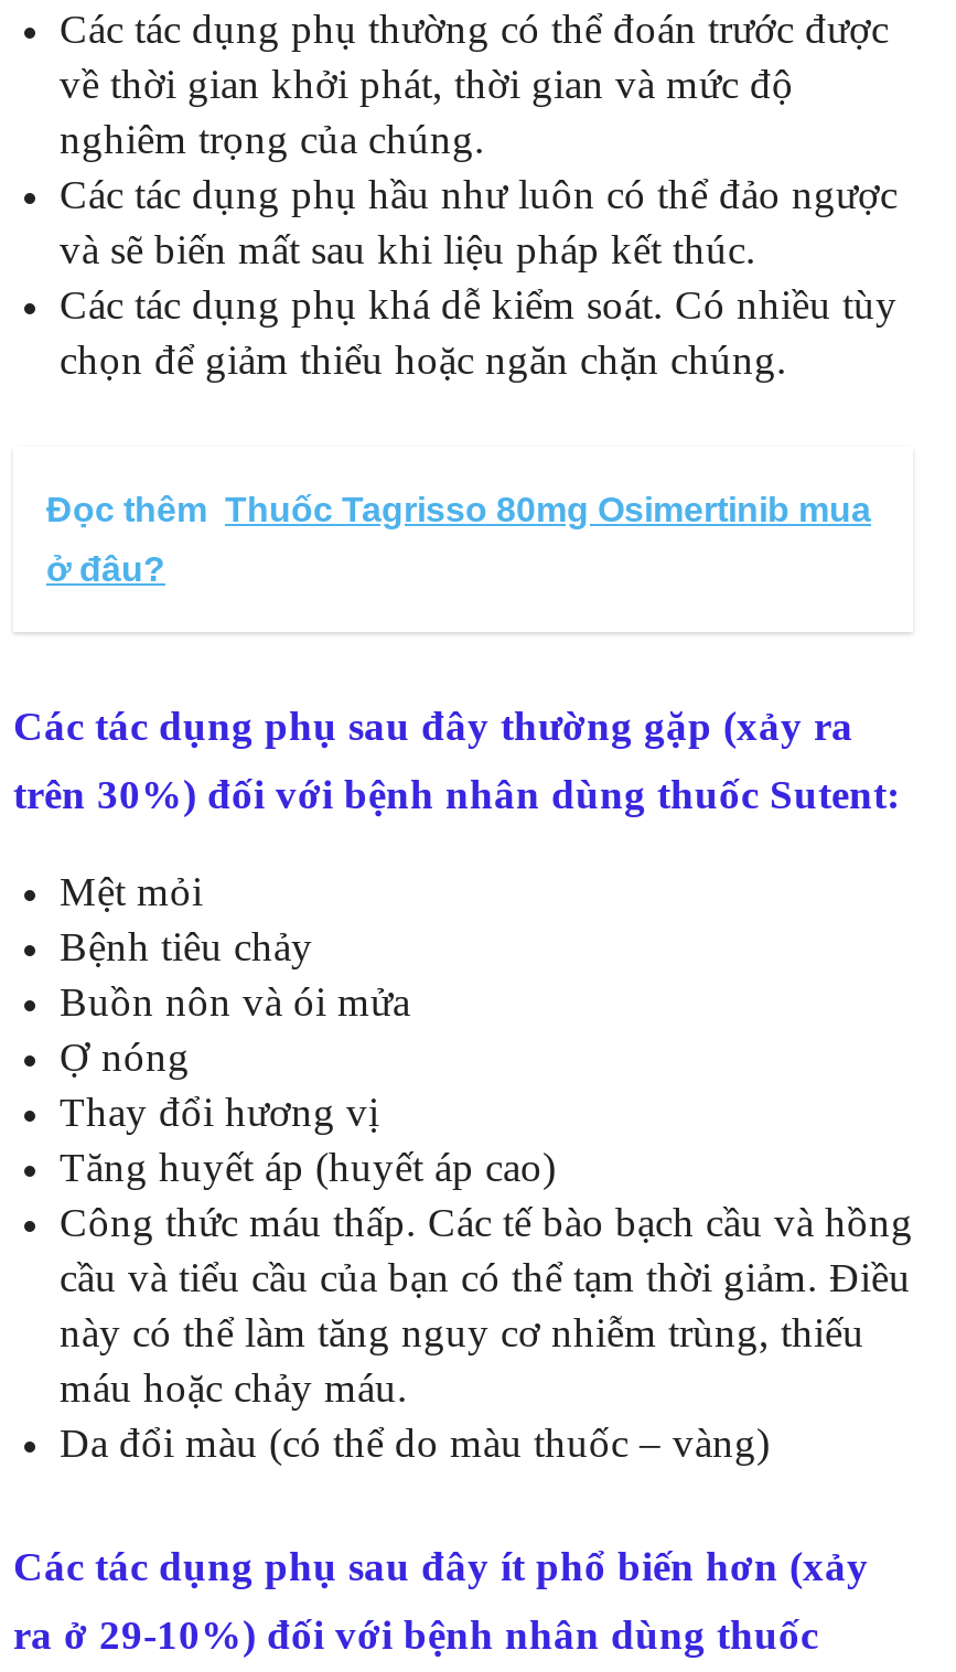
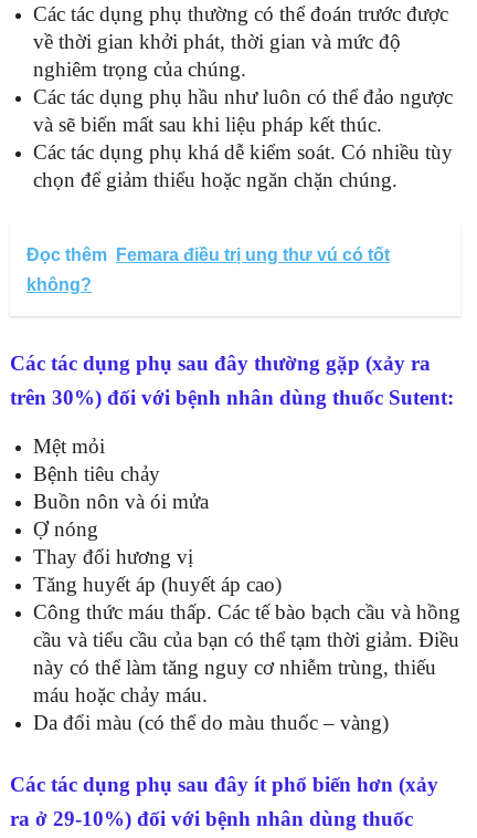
- Đọc thêm Thuốc Tagrisso 80mg Osimertinib mua
+ Đọc thêm Femara điều trị ung thư vú có tốt

- ở đâu?
+ không?
